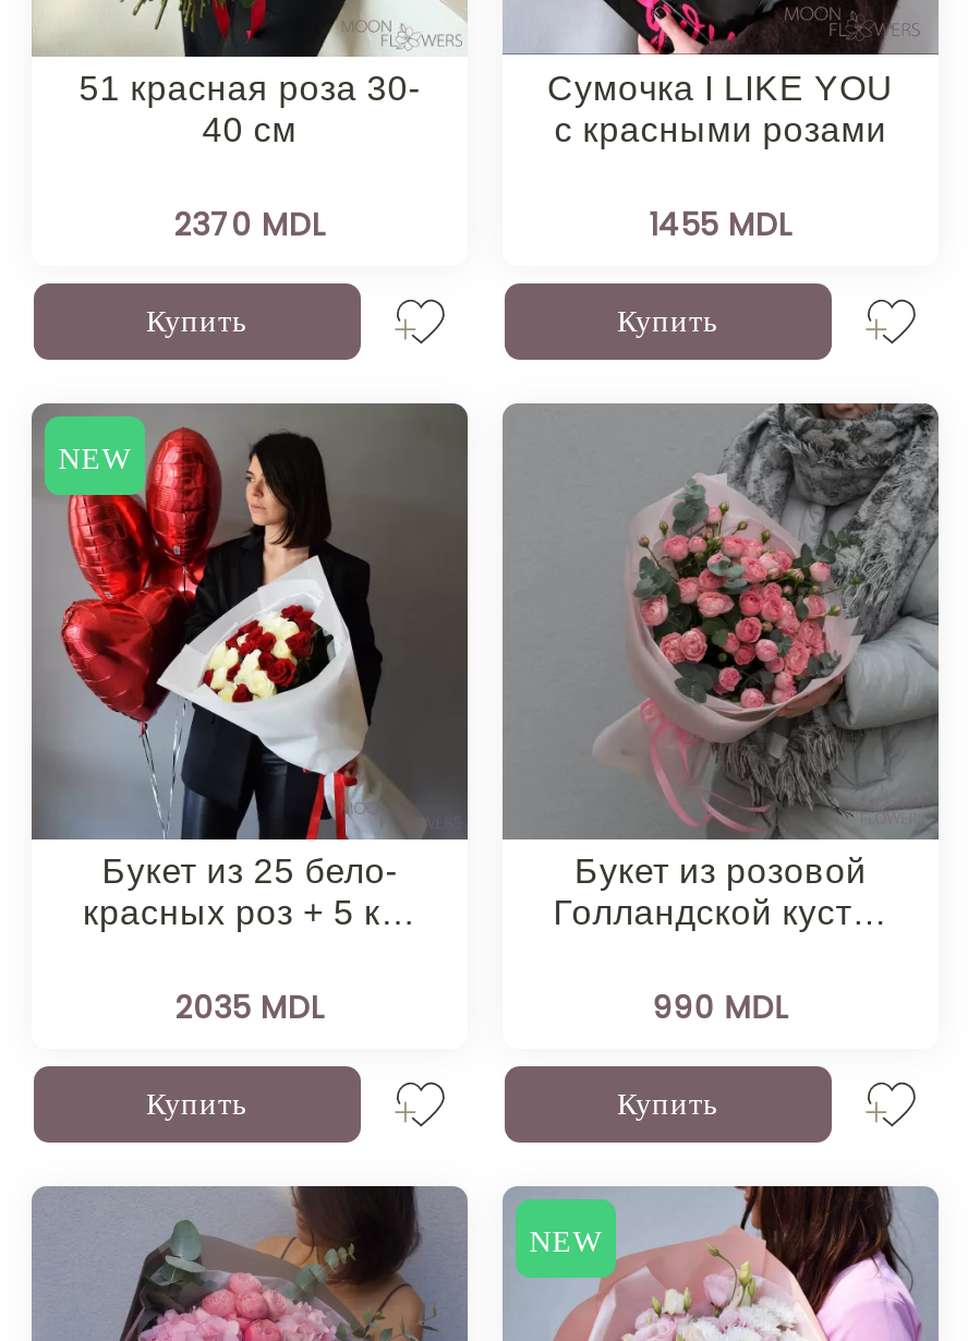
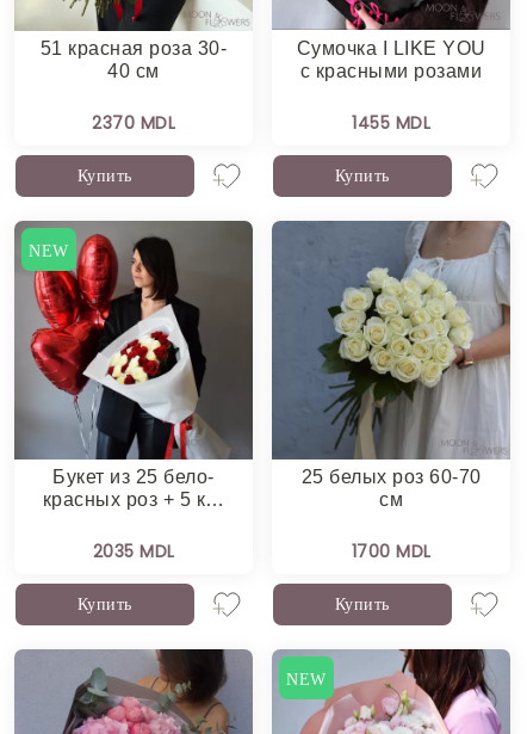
- [image]
- Букет из розовой
- Голландской куст…
+ [image]
+ 25 белых роз 60-70
+ см

- 990 MDL
+ 1700 MDL
